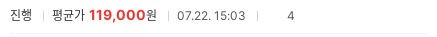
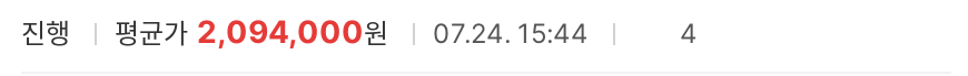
- 평균가 119,000원
+ 평균가 2,094,000원

- 07.22. 15:03
+ 07.24. 15:44
